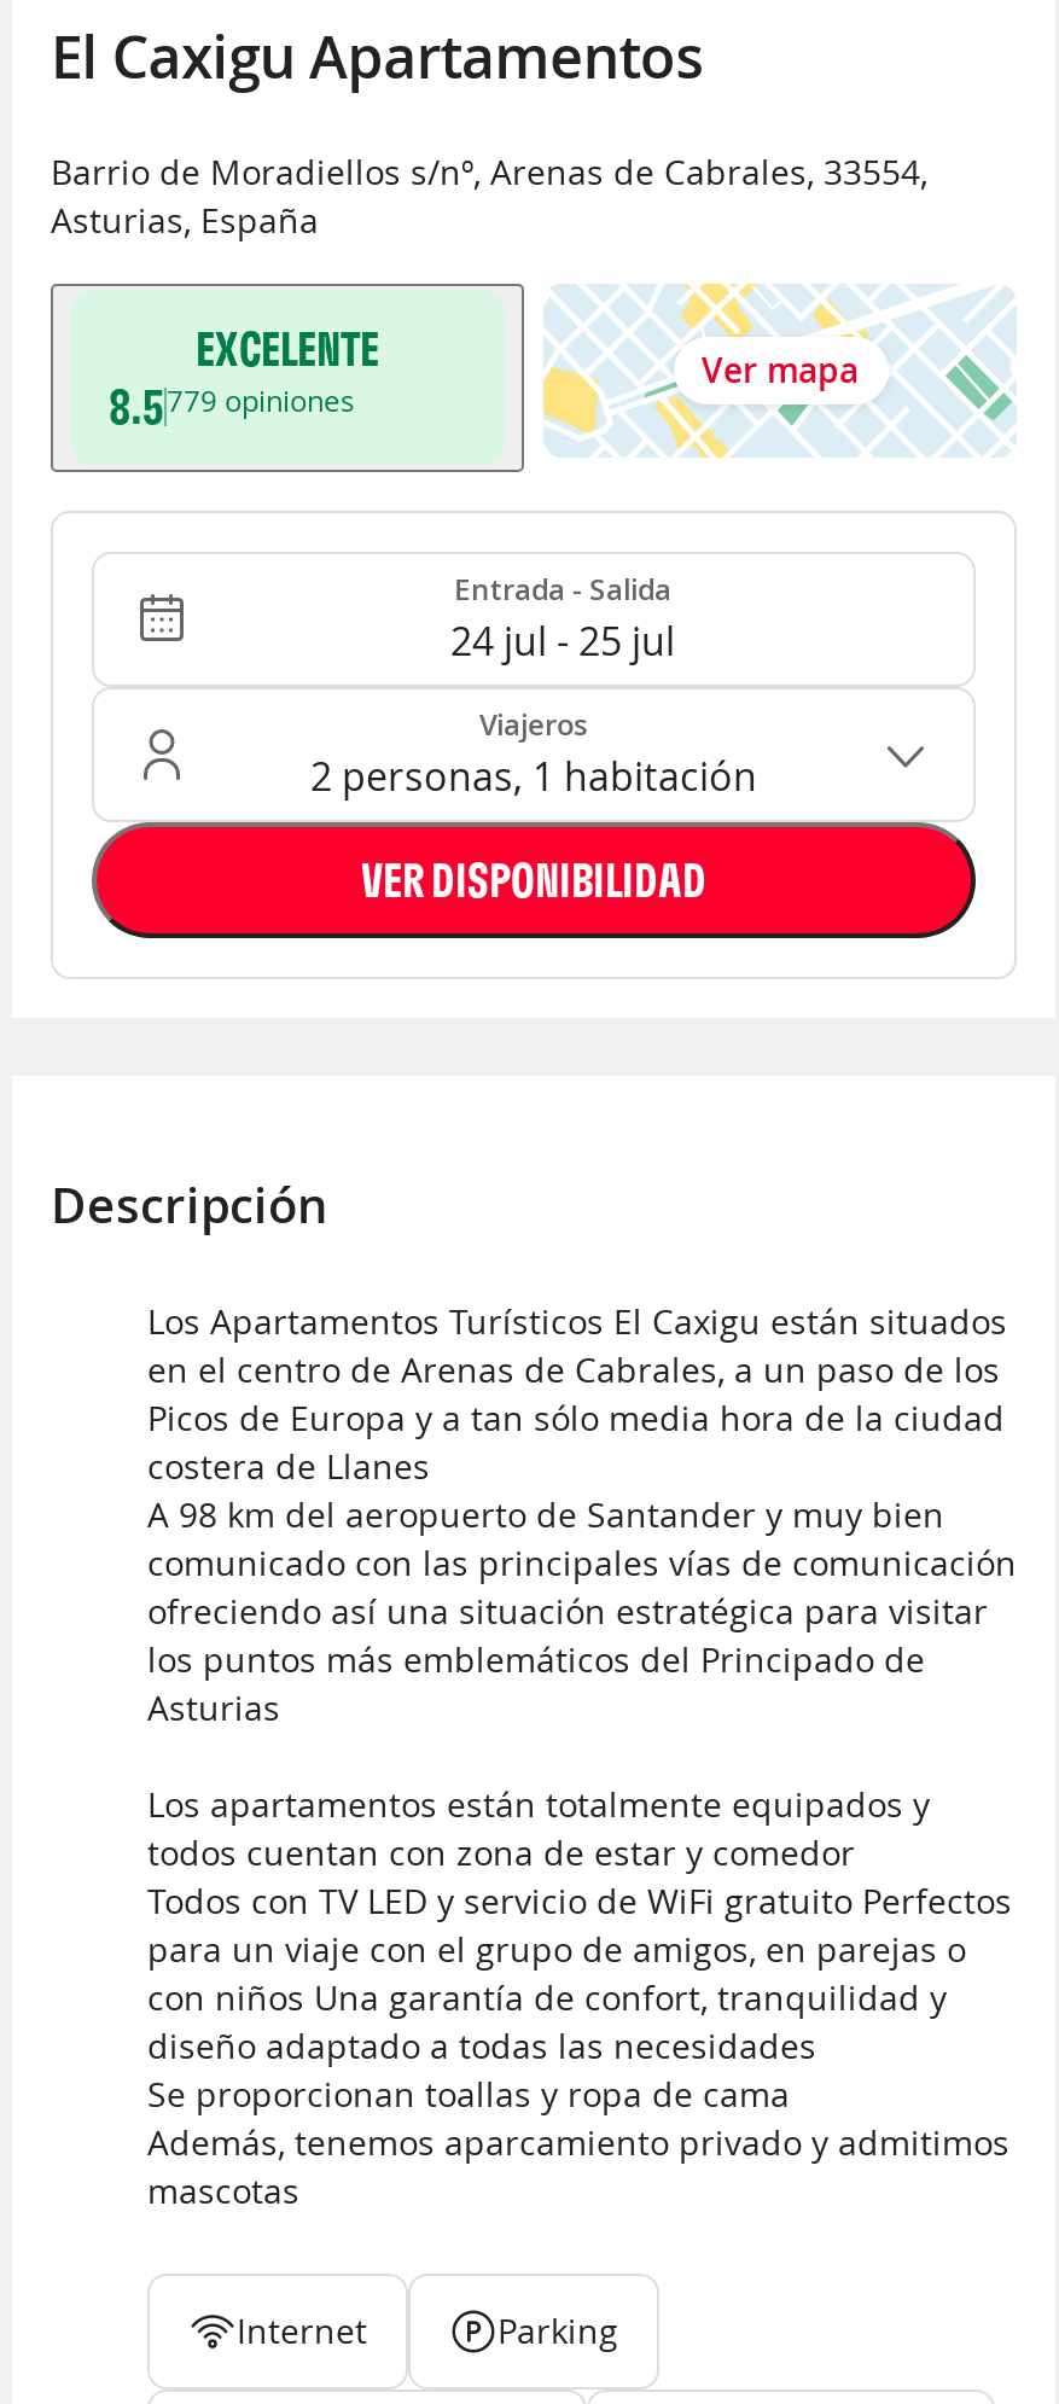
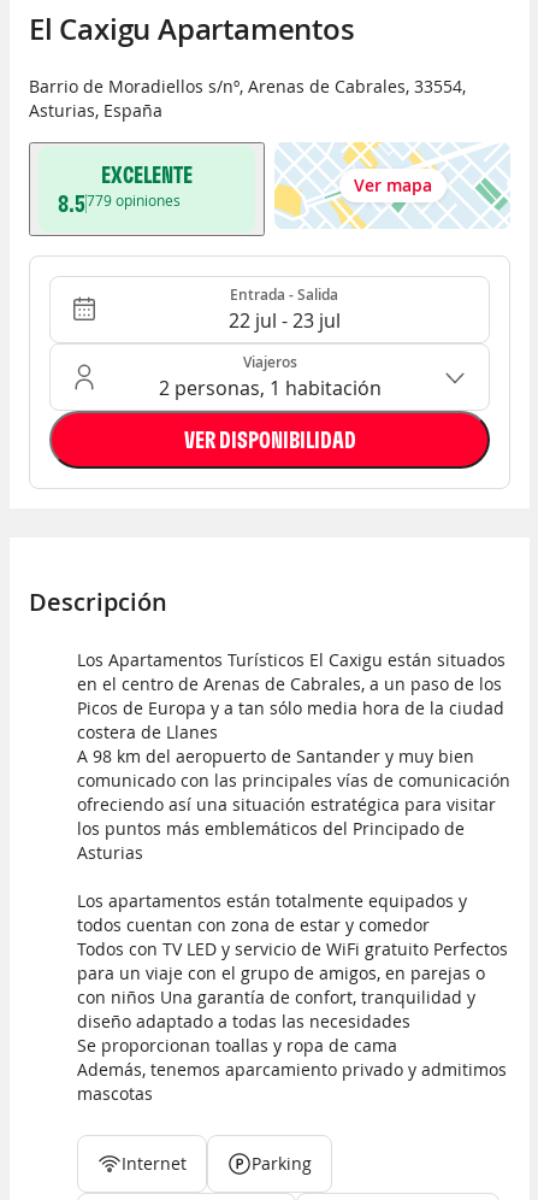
- 24 jul - 25 jul
+ 22 jul - 23 jul
